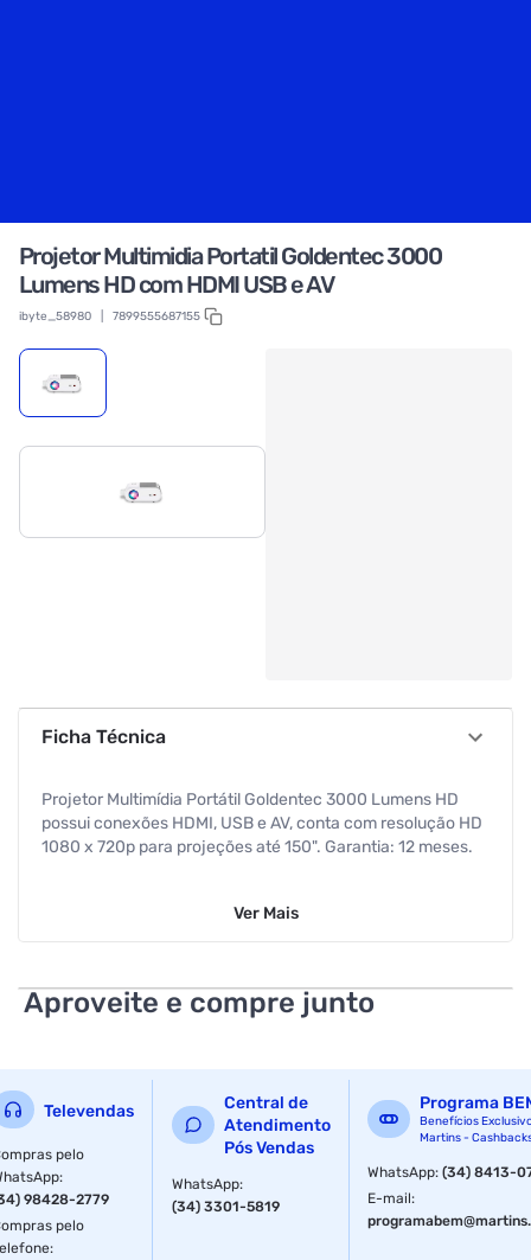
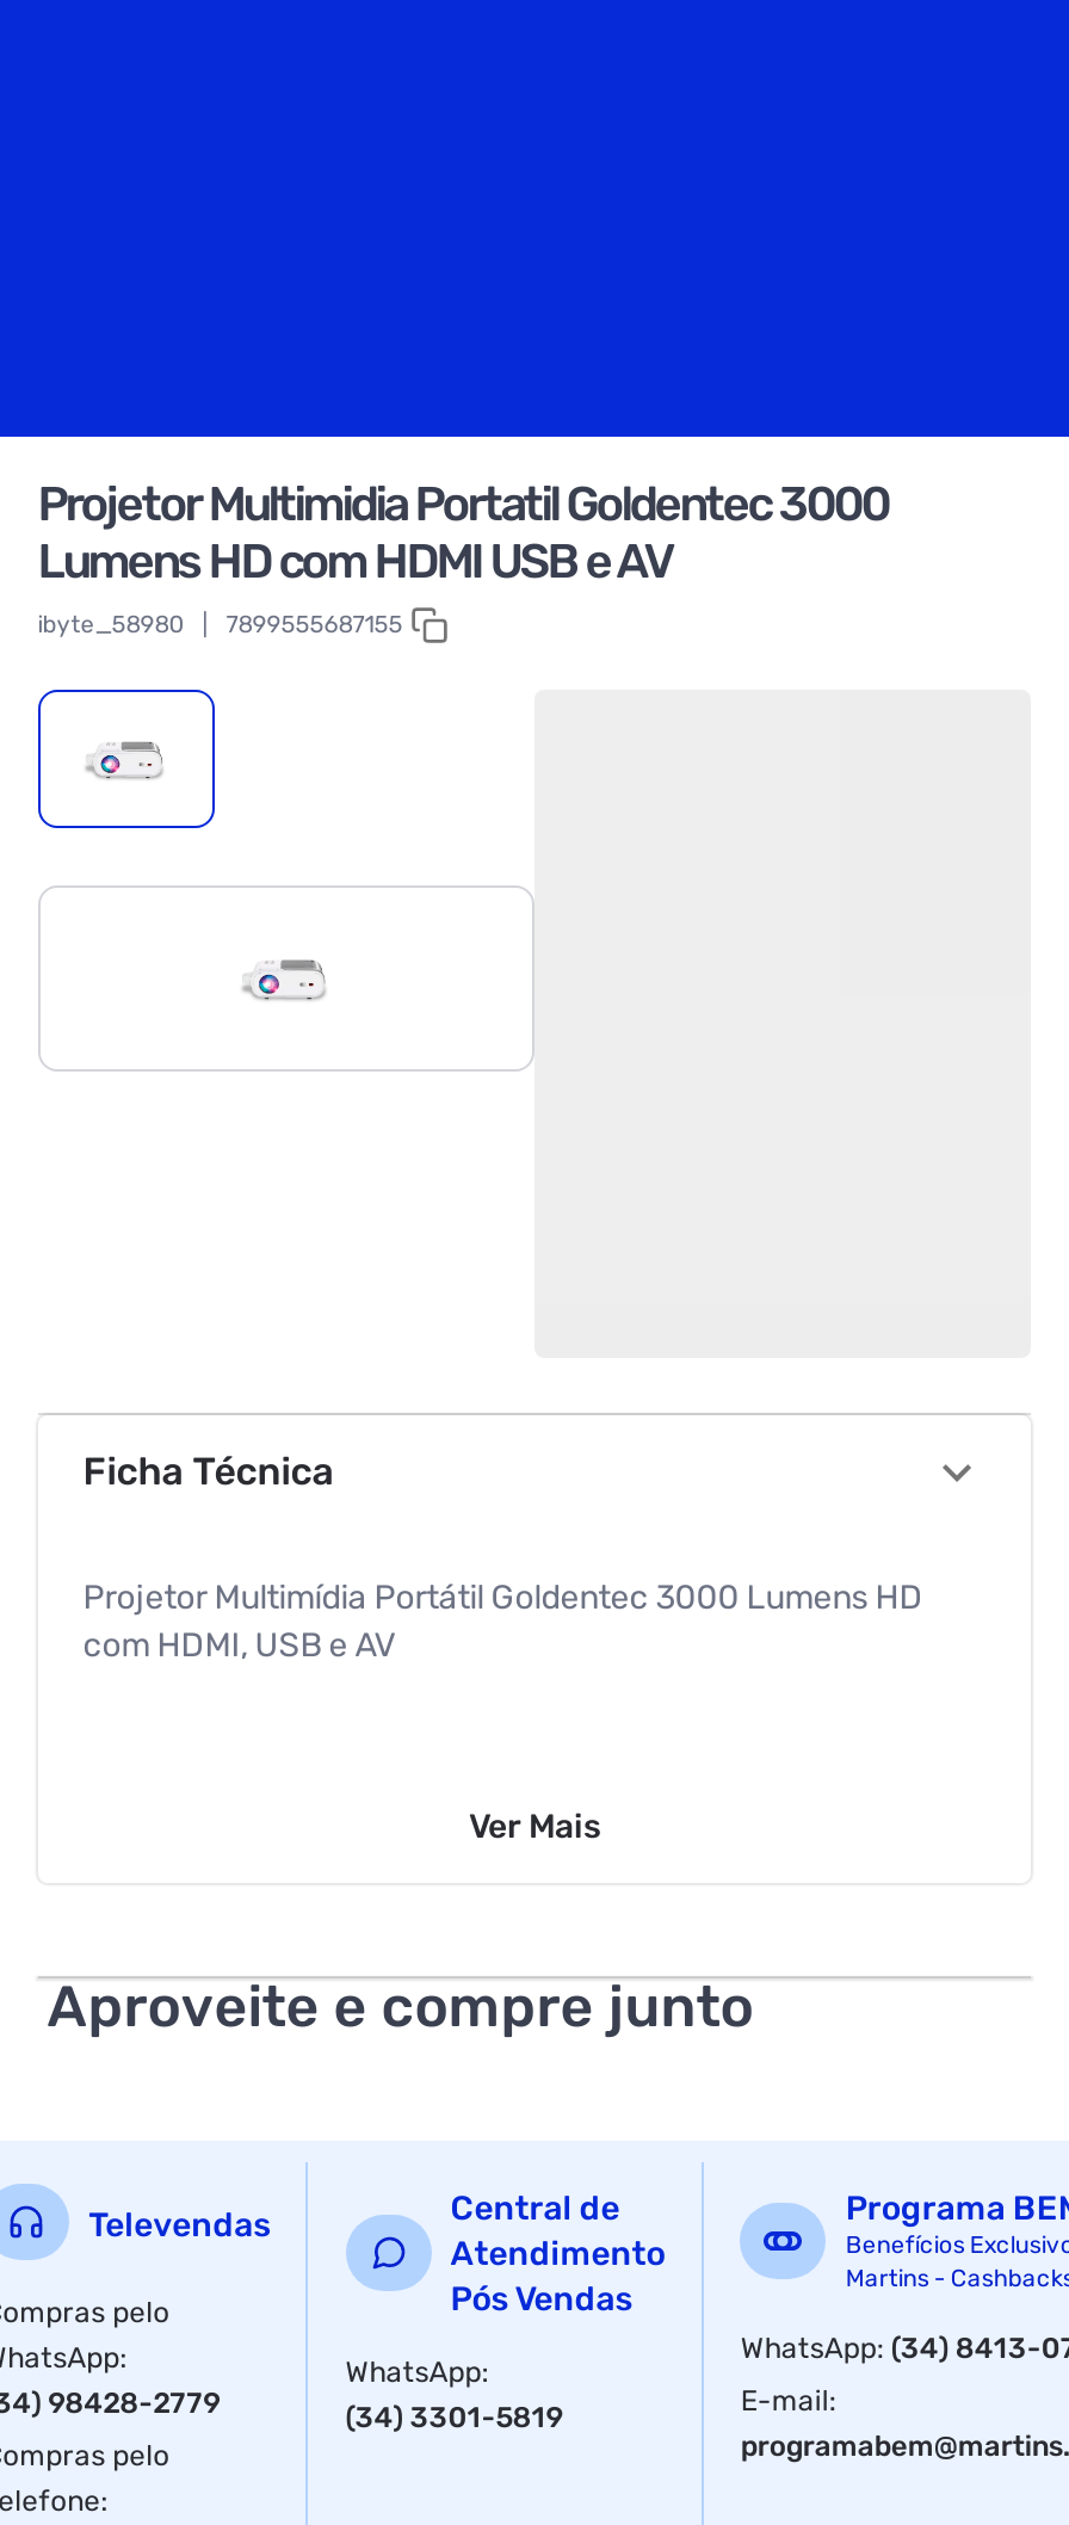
- possui conexões HDMI, USB e AV, conta com resolução HD
- 1080 x 720p para projeções até 150". Garantia: 12 meses.
+ com HDMI, USB e AV
